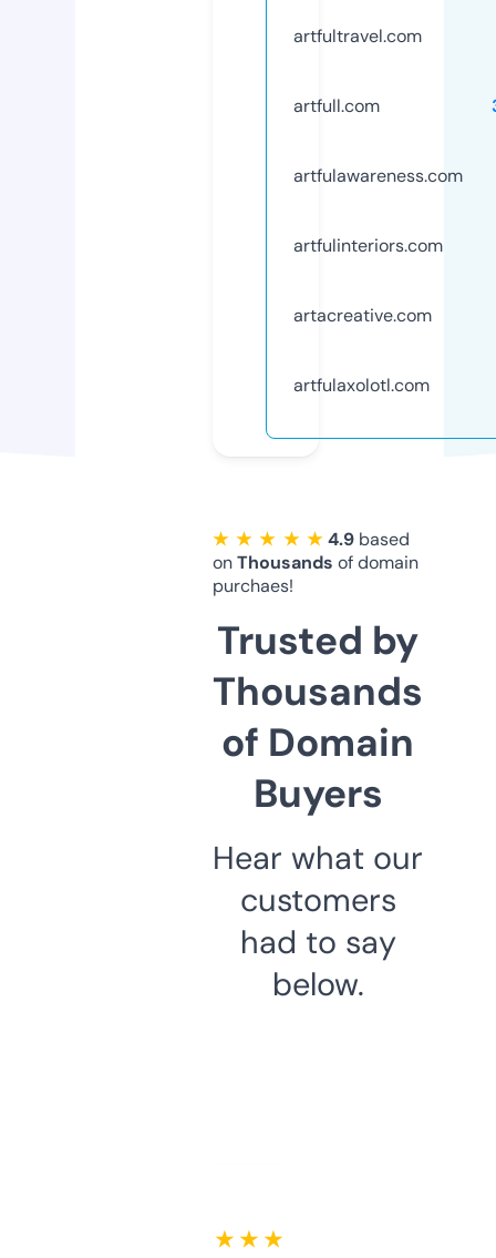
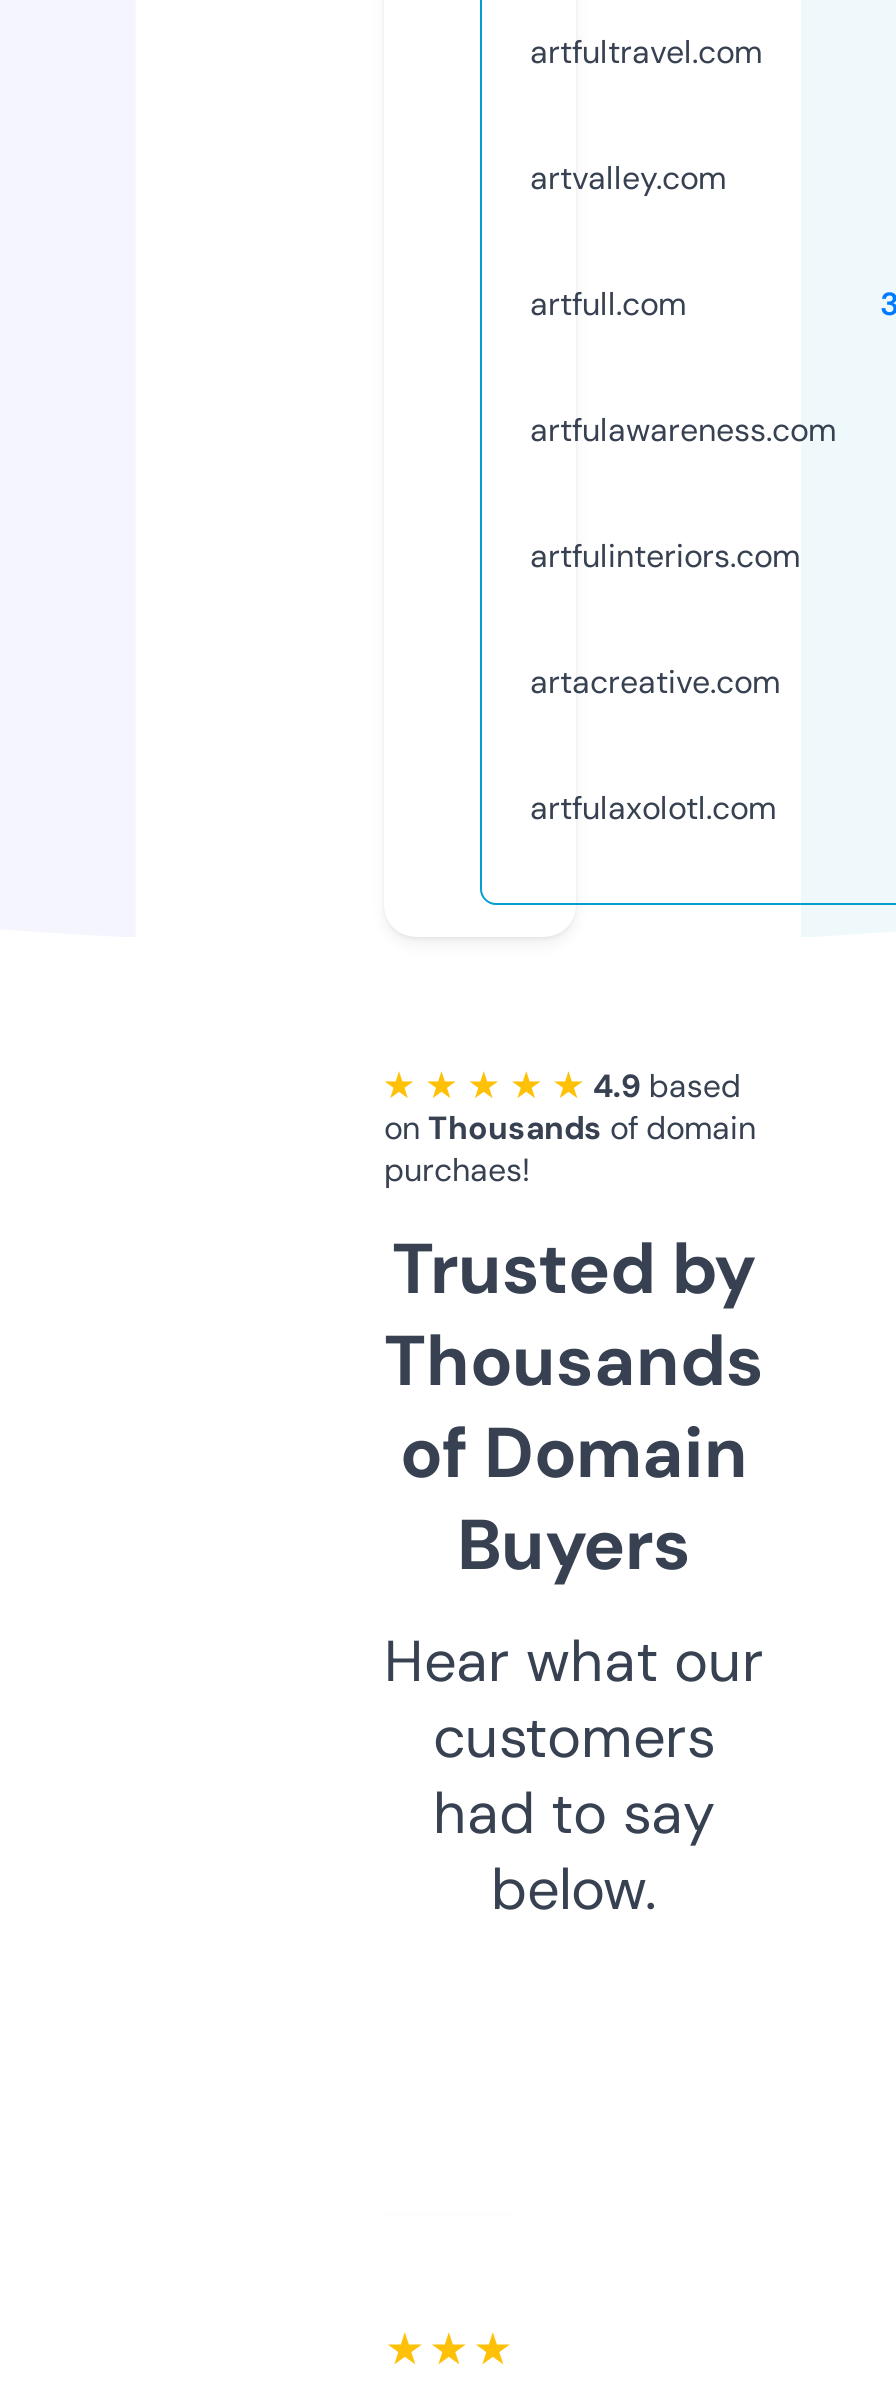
+ artvalley.com
